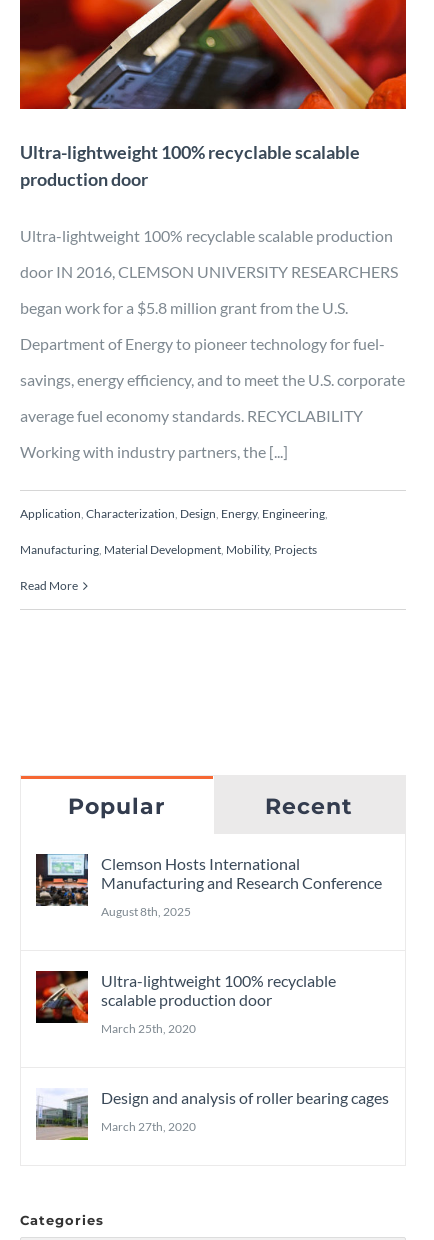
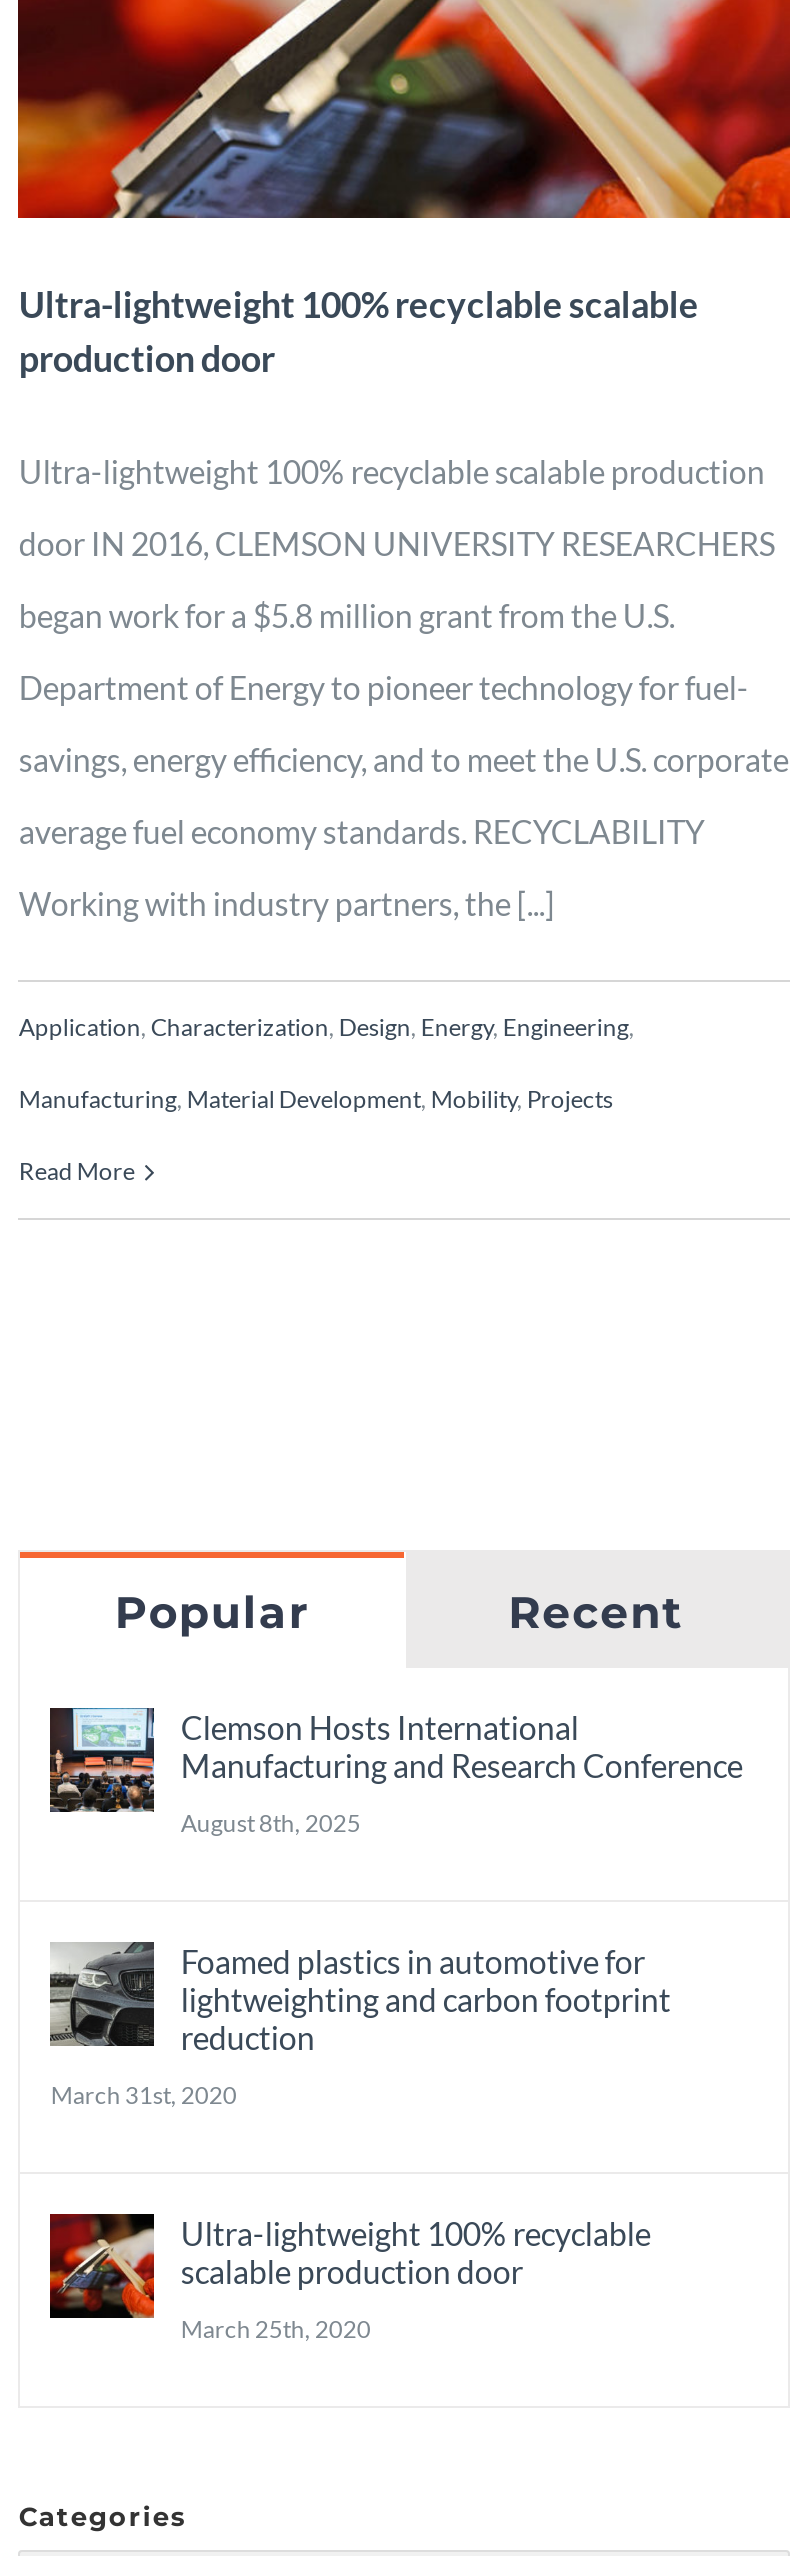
+ [image]
+ Foamed plastics in automotive for
+ lightweighting and carbon footprint
+ reduction
+ March 31st, 2020

moved down: [image] | Ultra-lightweight 100% recyclable | scalable production door | March 25th, 2020

- [image]
- Design and analysis of roller bearing cages
- March 27th, 2020
